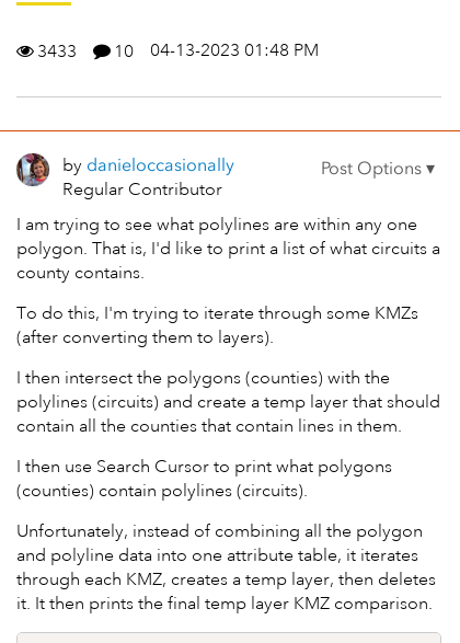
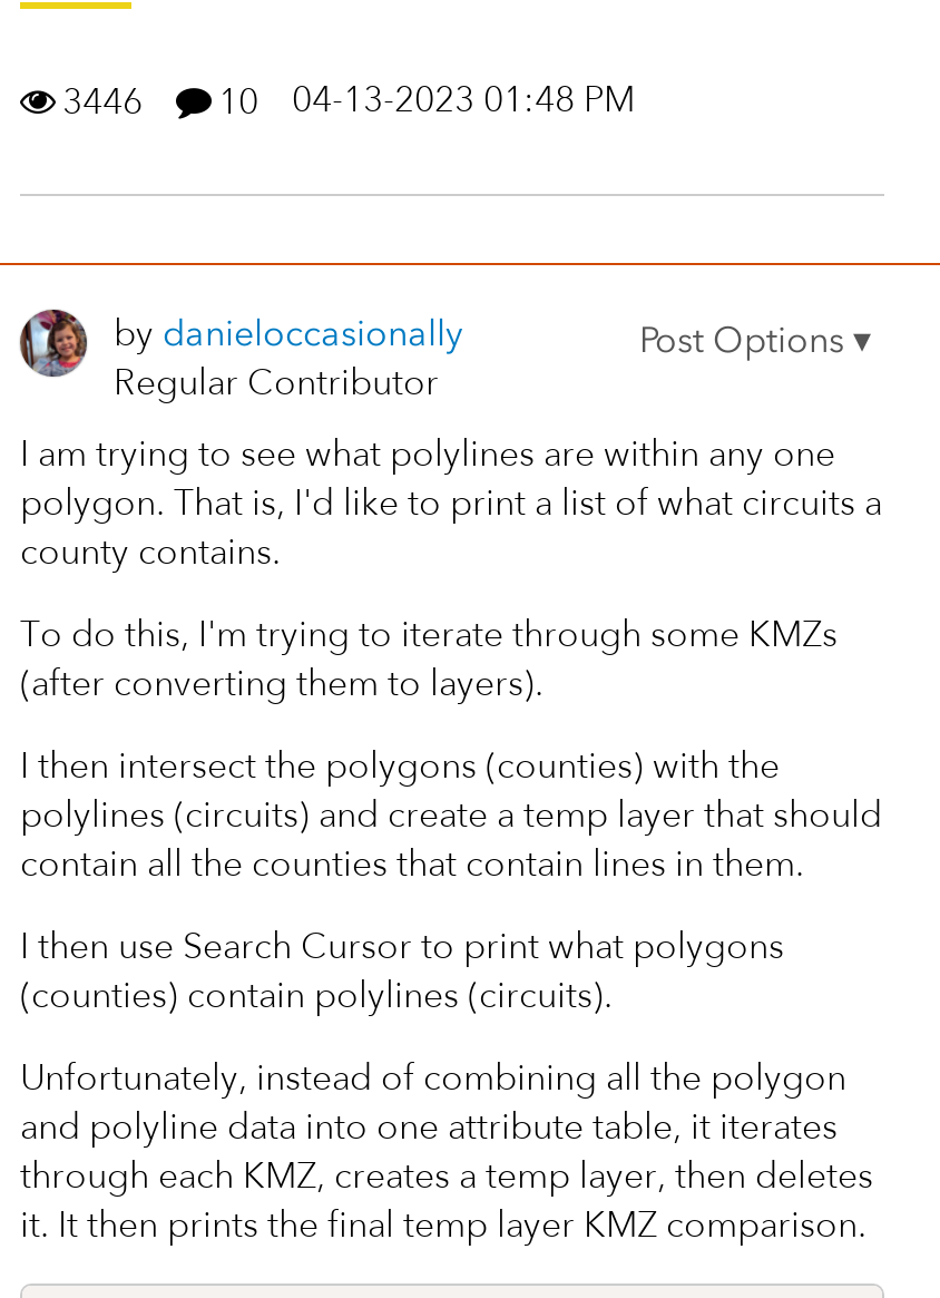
- 3433 10 04-13-2023 01:48 PM
+ 3446 10 04-13-2023 01:48 PM
